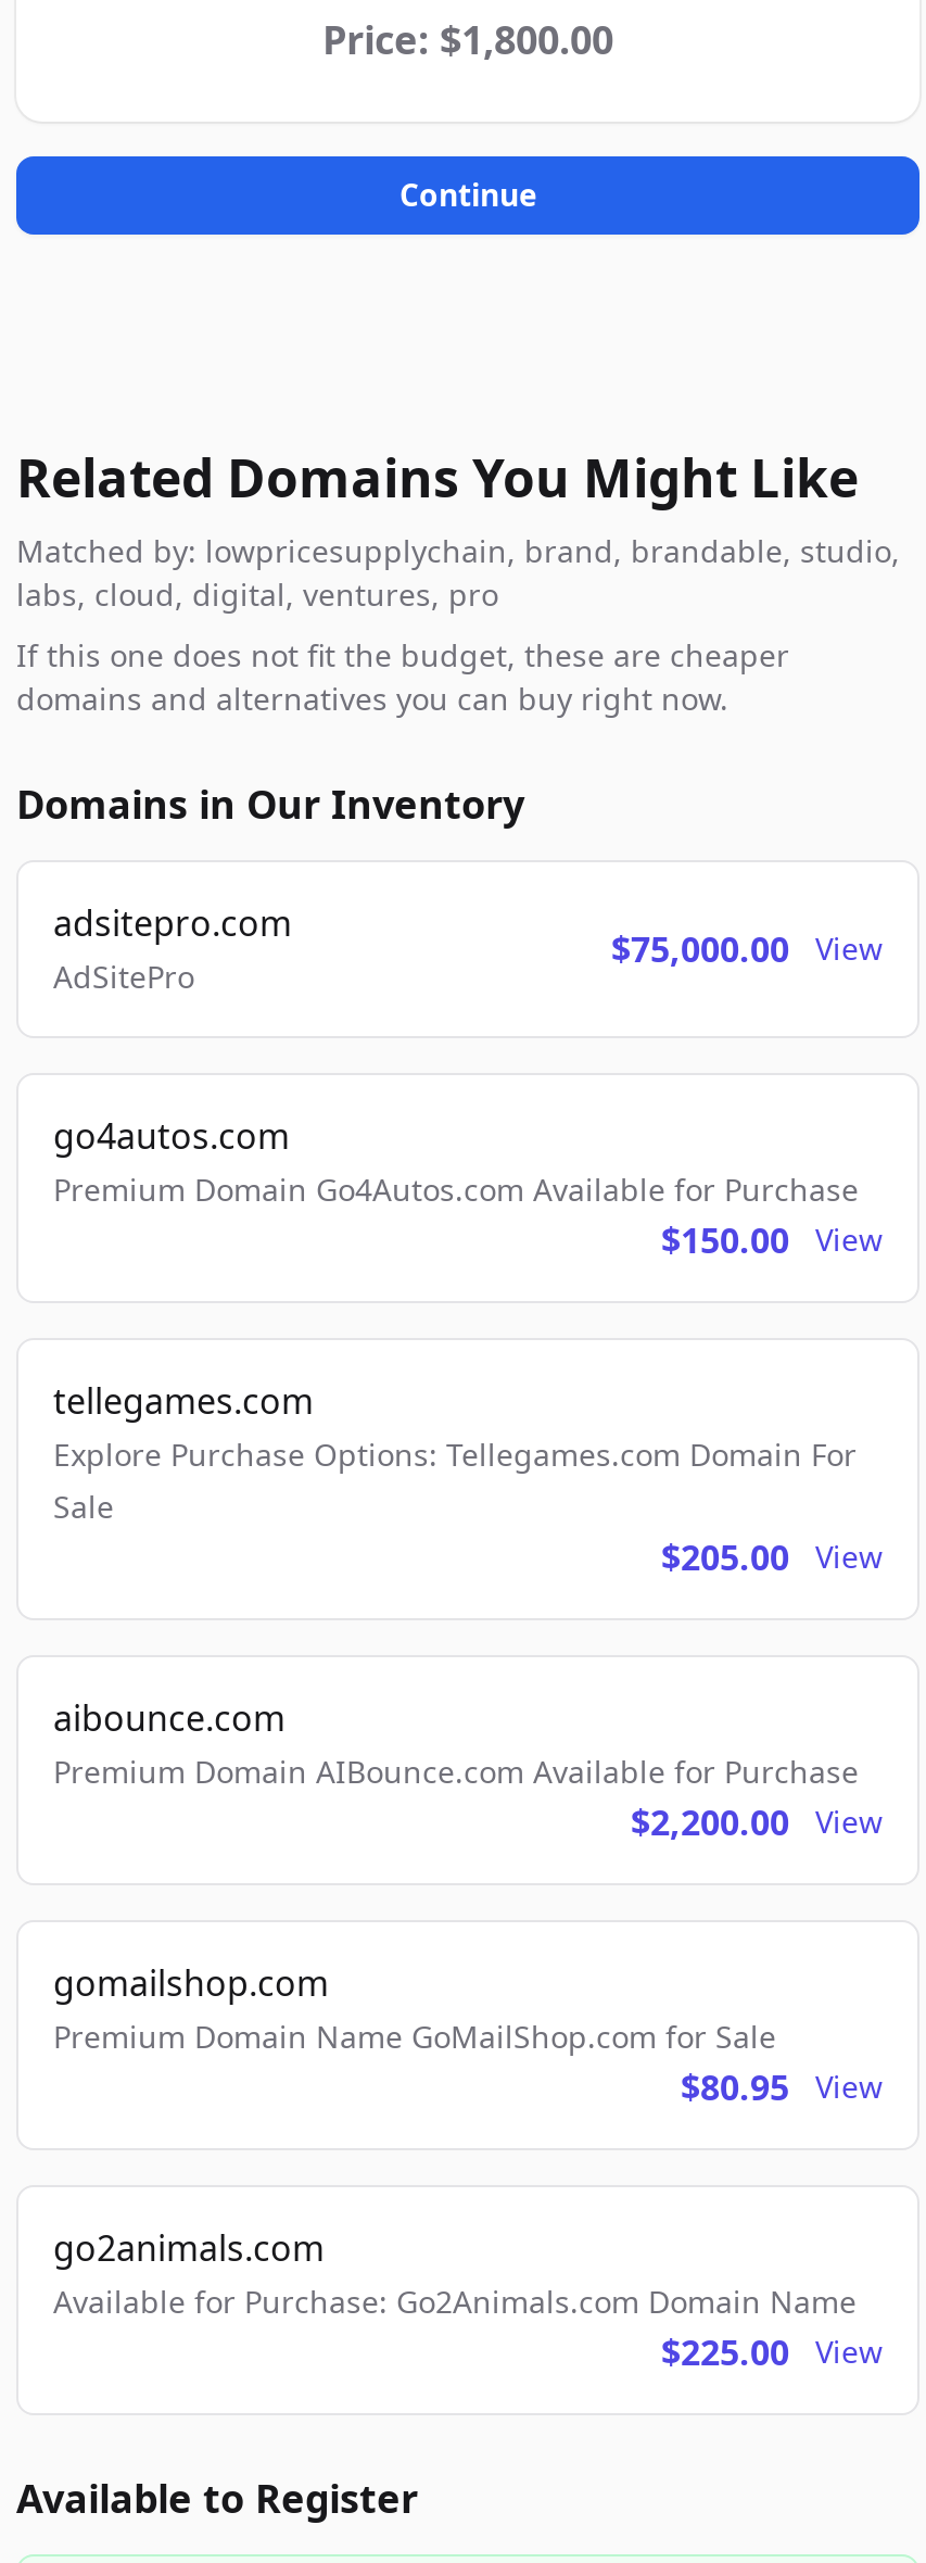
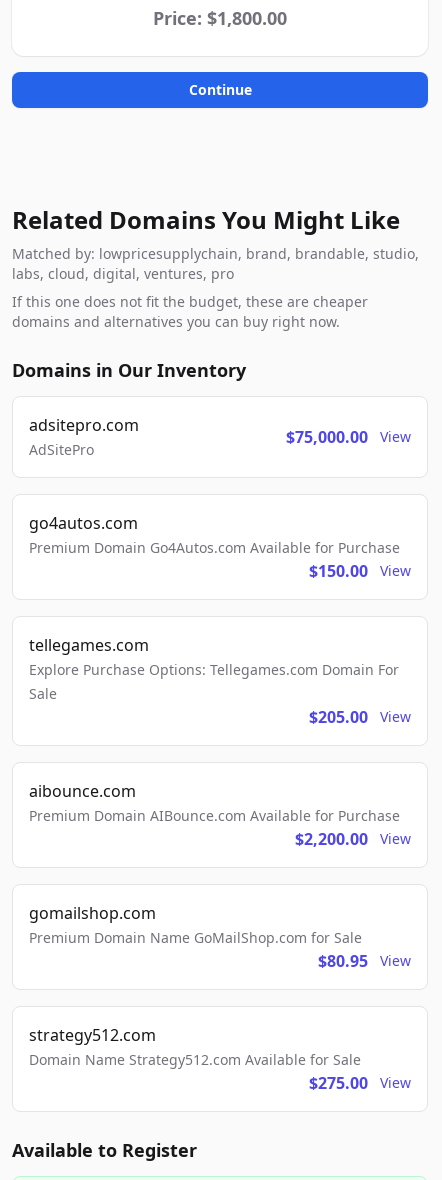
- go2animals.com
- Available for Purchase: Go2Animals.com Domain Name
- $225.00
+ strategy512.com
+ Domain Name Strategy512.com Available for Sale
+ $275.00
